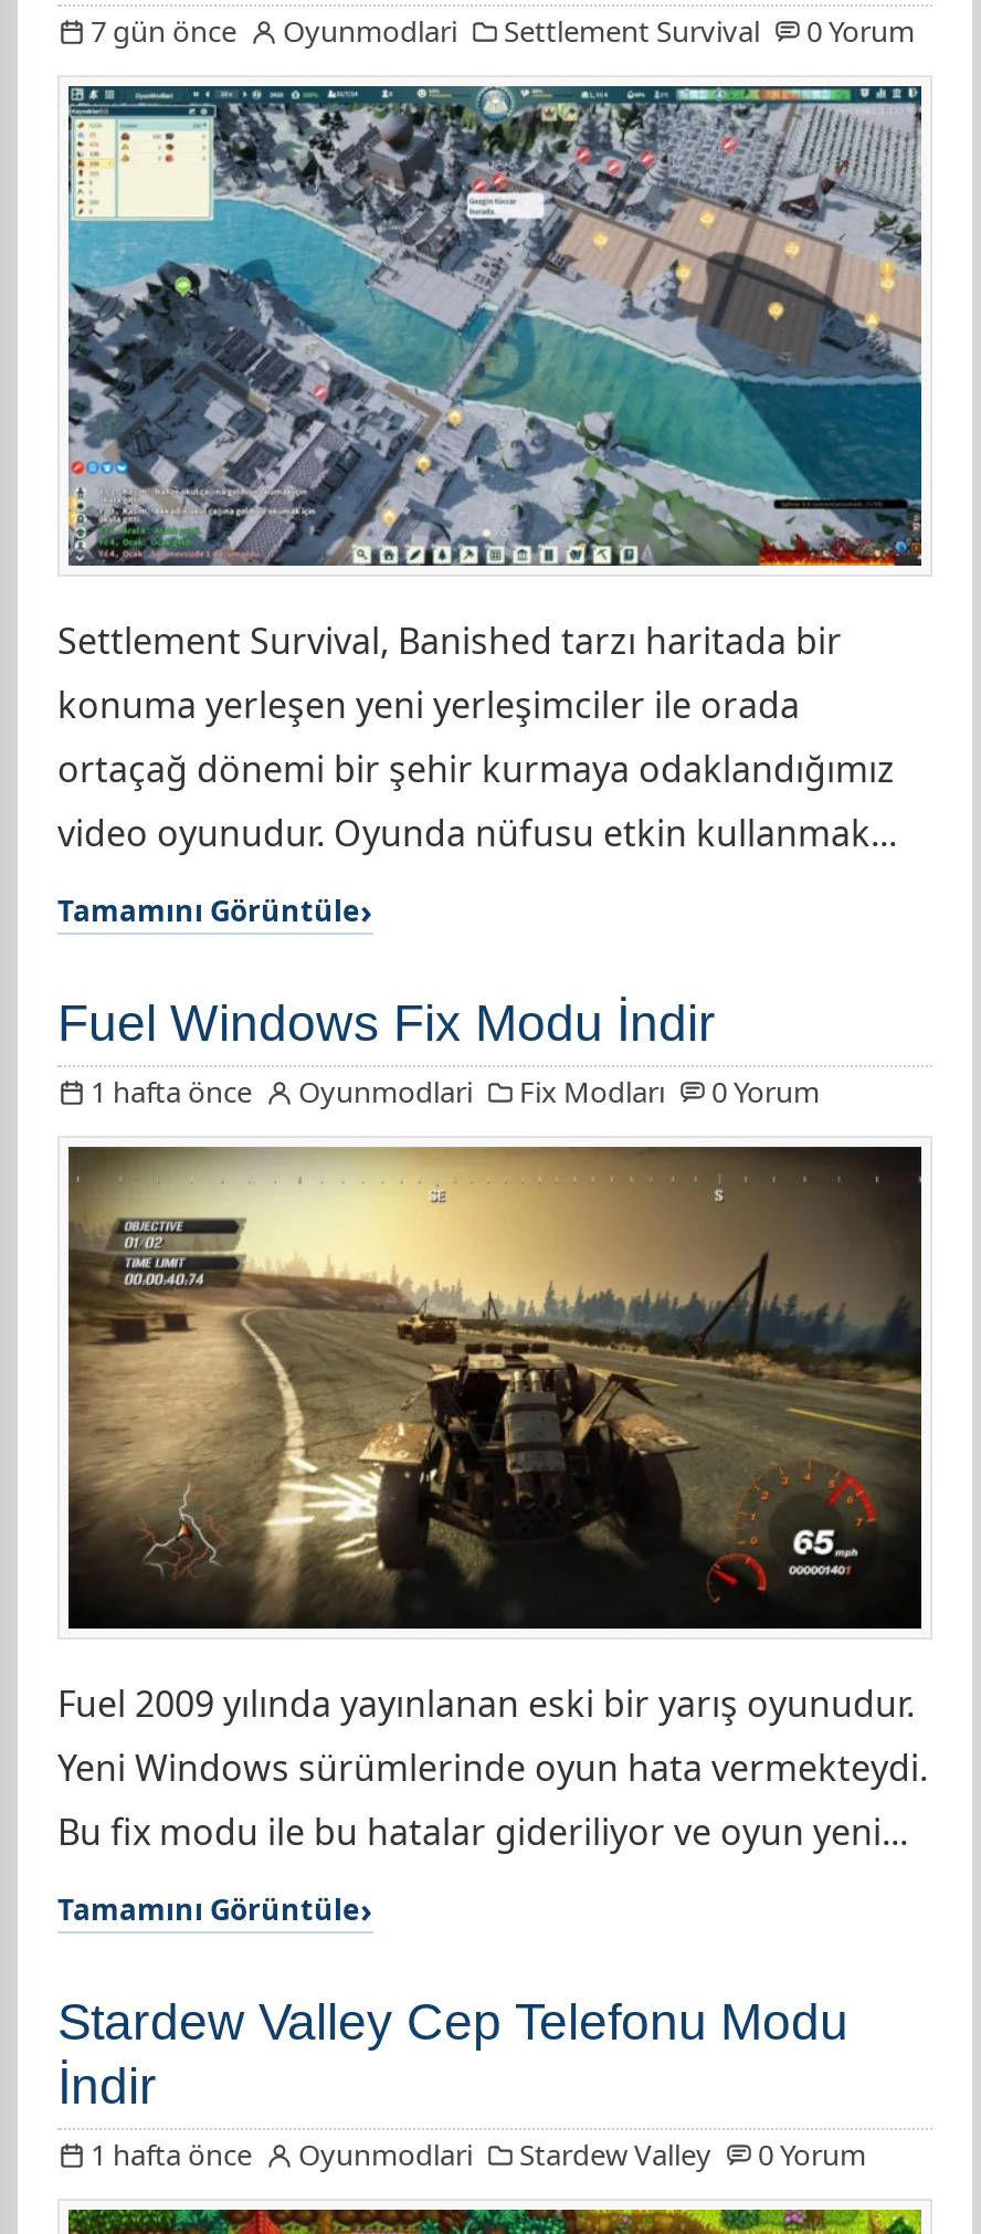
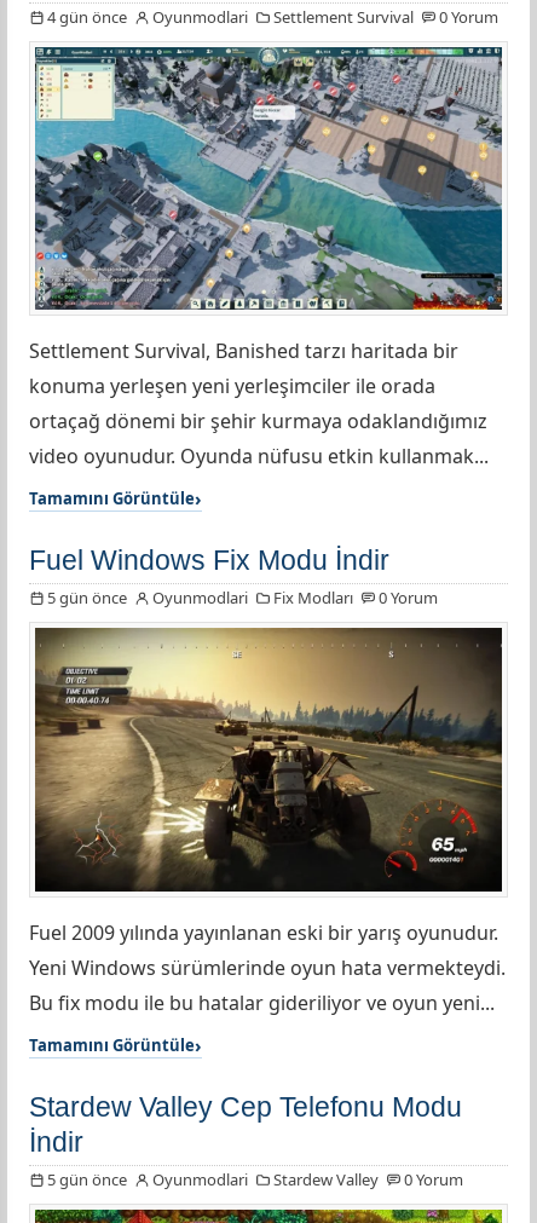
- 7 gün önce Oyunmodlari Settlement Survival 0 Yorum
+ 4 gün önce Oyunmodlari Settlement Survival 0 Yorum

- 1 hafta önce Oyunmodlari Fix Modları 0 Yorum
+ 5 gün önce Oyunmodlari Fix Modları 0 Yorum

- 1 hafta önce Oyunmodlari Stardew Valley 0 Yorum
+ 5 gün önce Oyunmodlari Stardew Valley 0 Yorum
